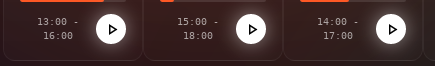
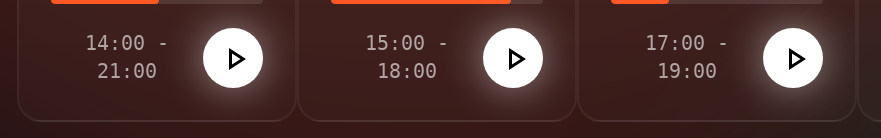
- 13:00 -
- 16:00
+ 14:00 -
+ 21:00

- 14:00 -
+ 17:00 -

- 17:00
+ 19:00
